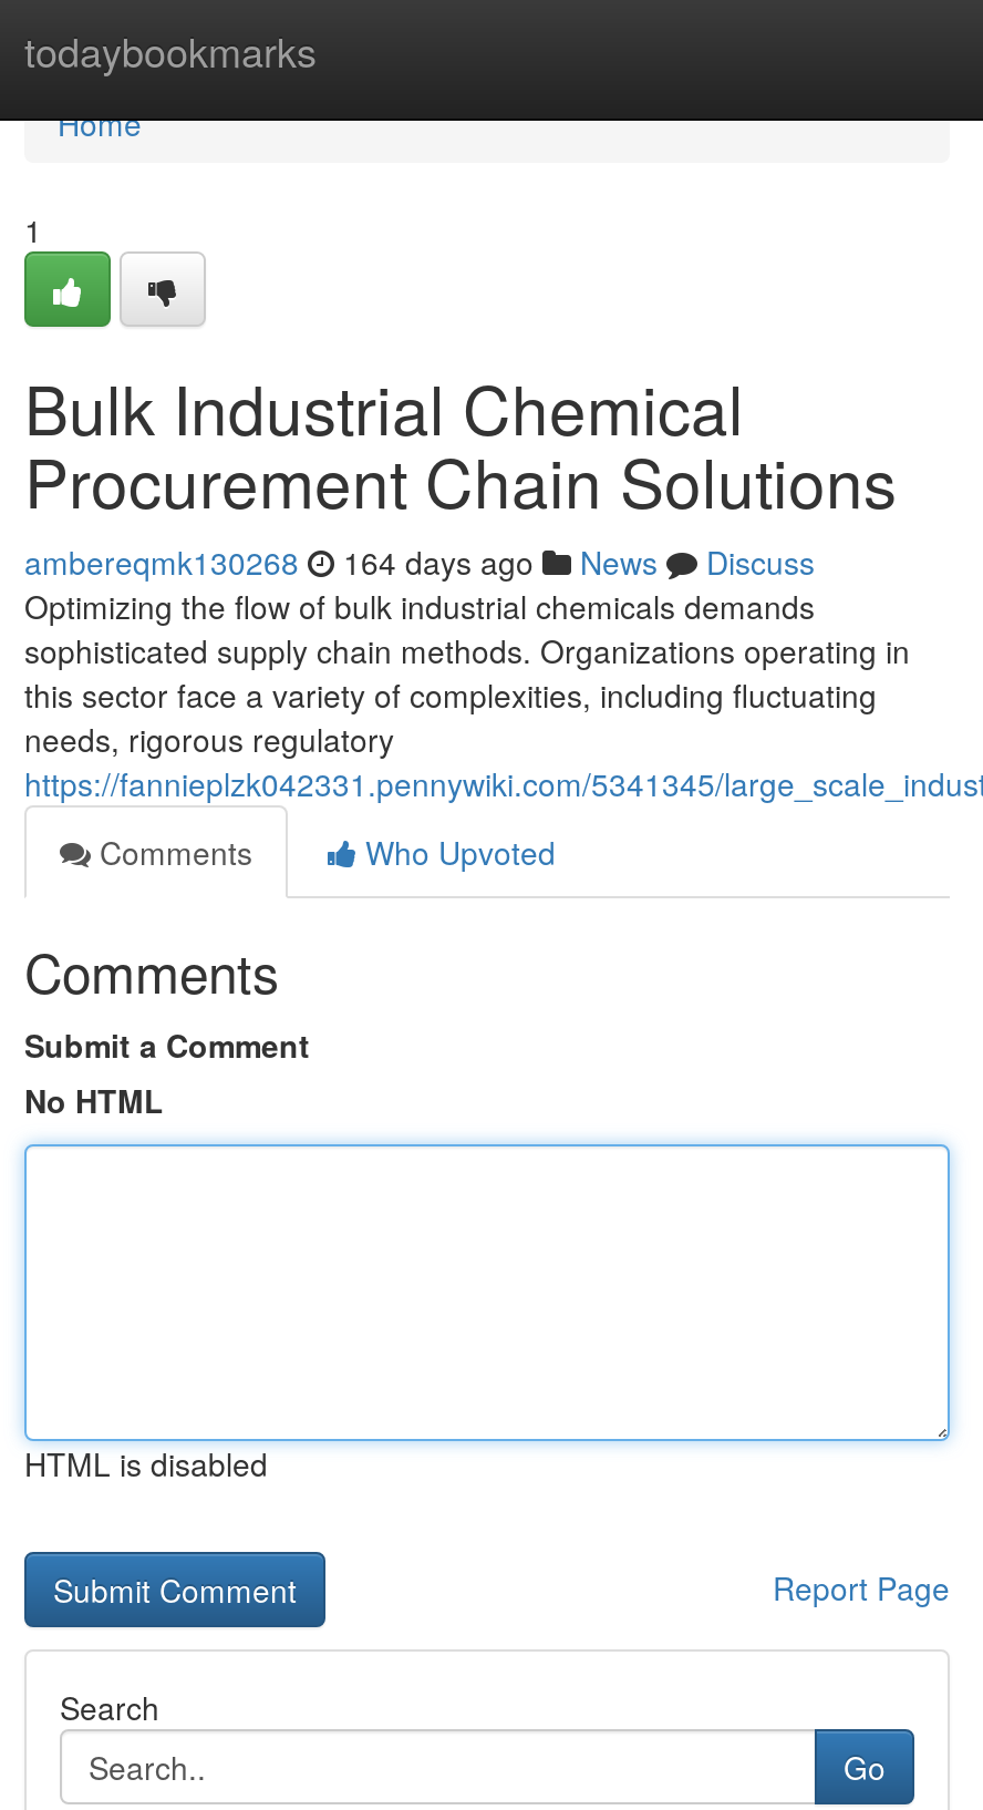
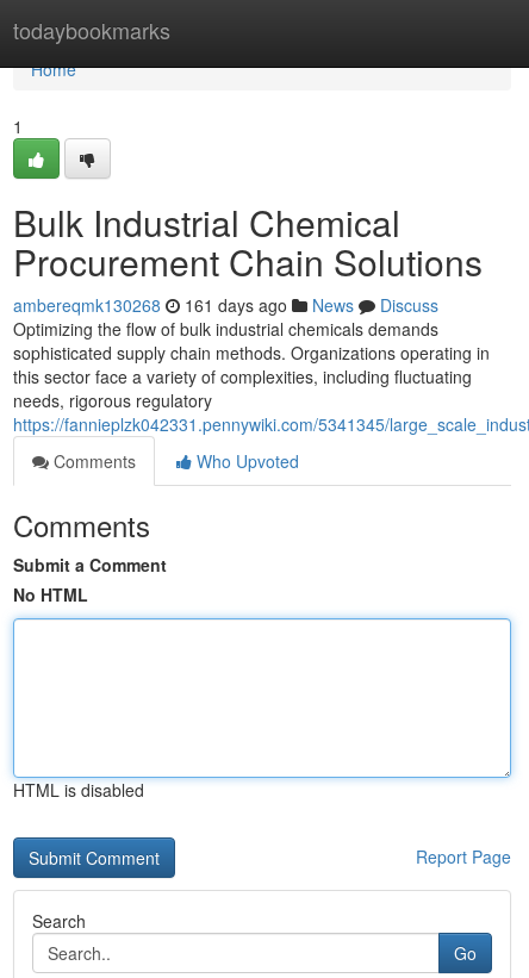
- ambereqmk130268 164 days ago News Discuss
+ ambereqmk130268 161 days ago News Discuss
